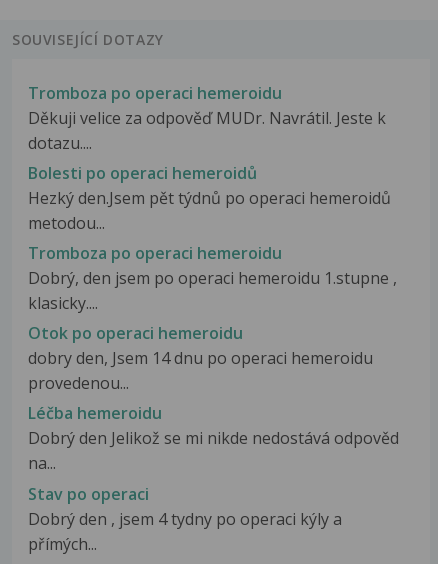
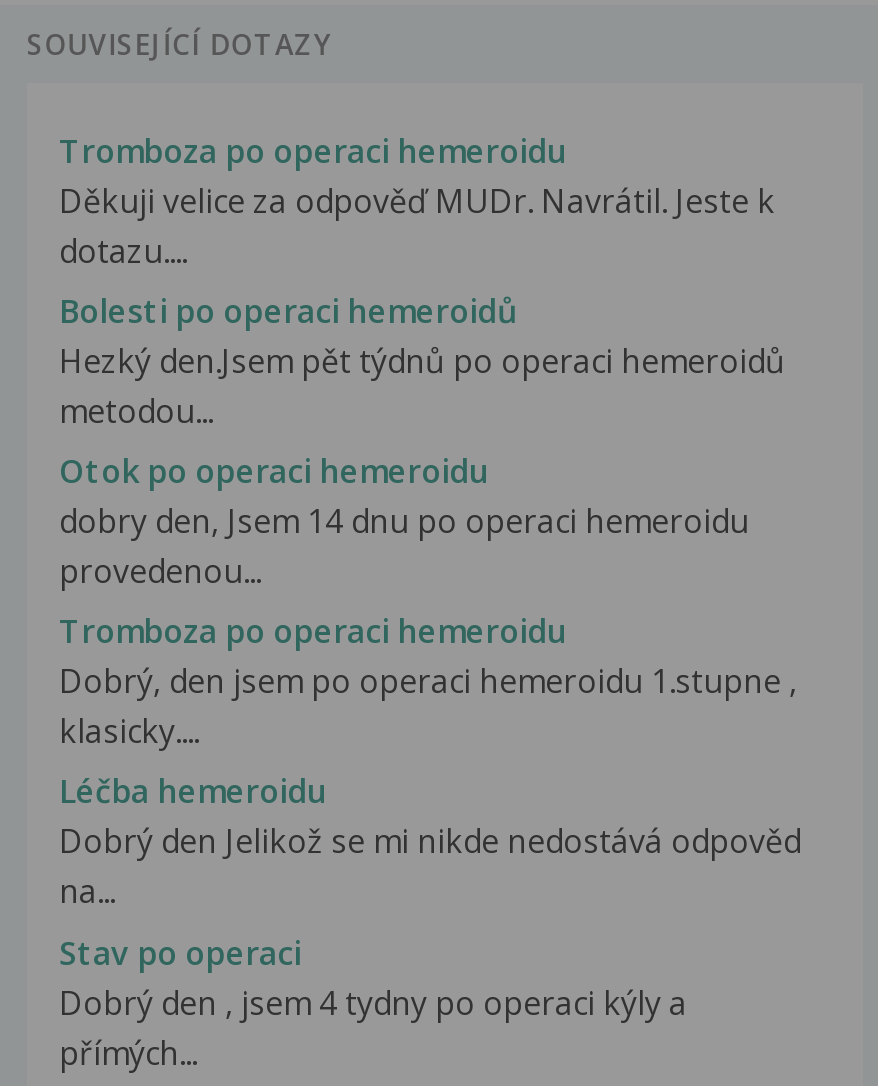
moved down: Tromboza po operaci hemeroidu | Dobrý, den jsem po operaci hemeroidu 1.stupne , | klasicky....

moved up: Otok po operaci hemeroidu | dobry den, Jsem 14 dnu po operaci hemeroidu | provedenou...
